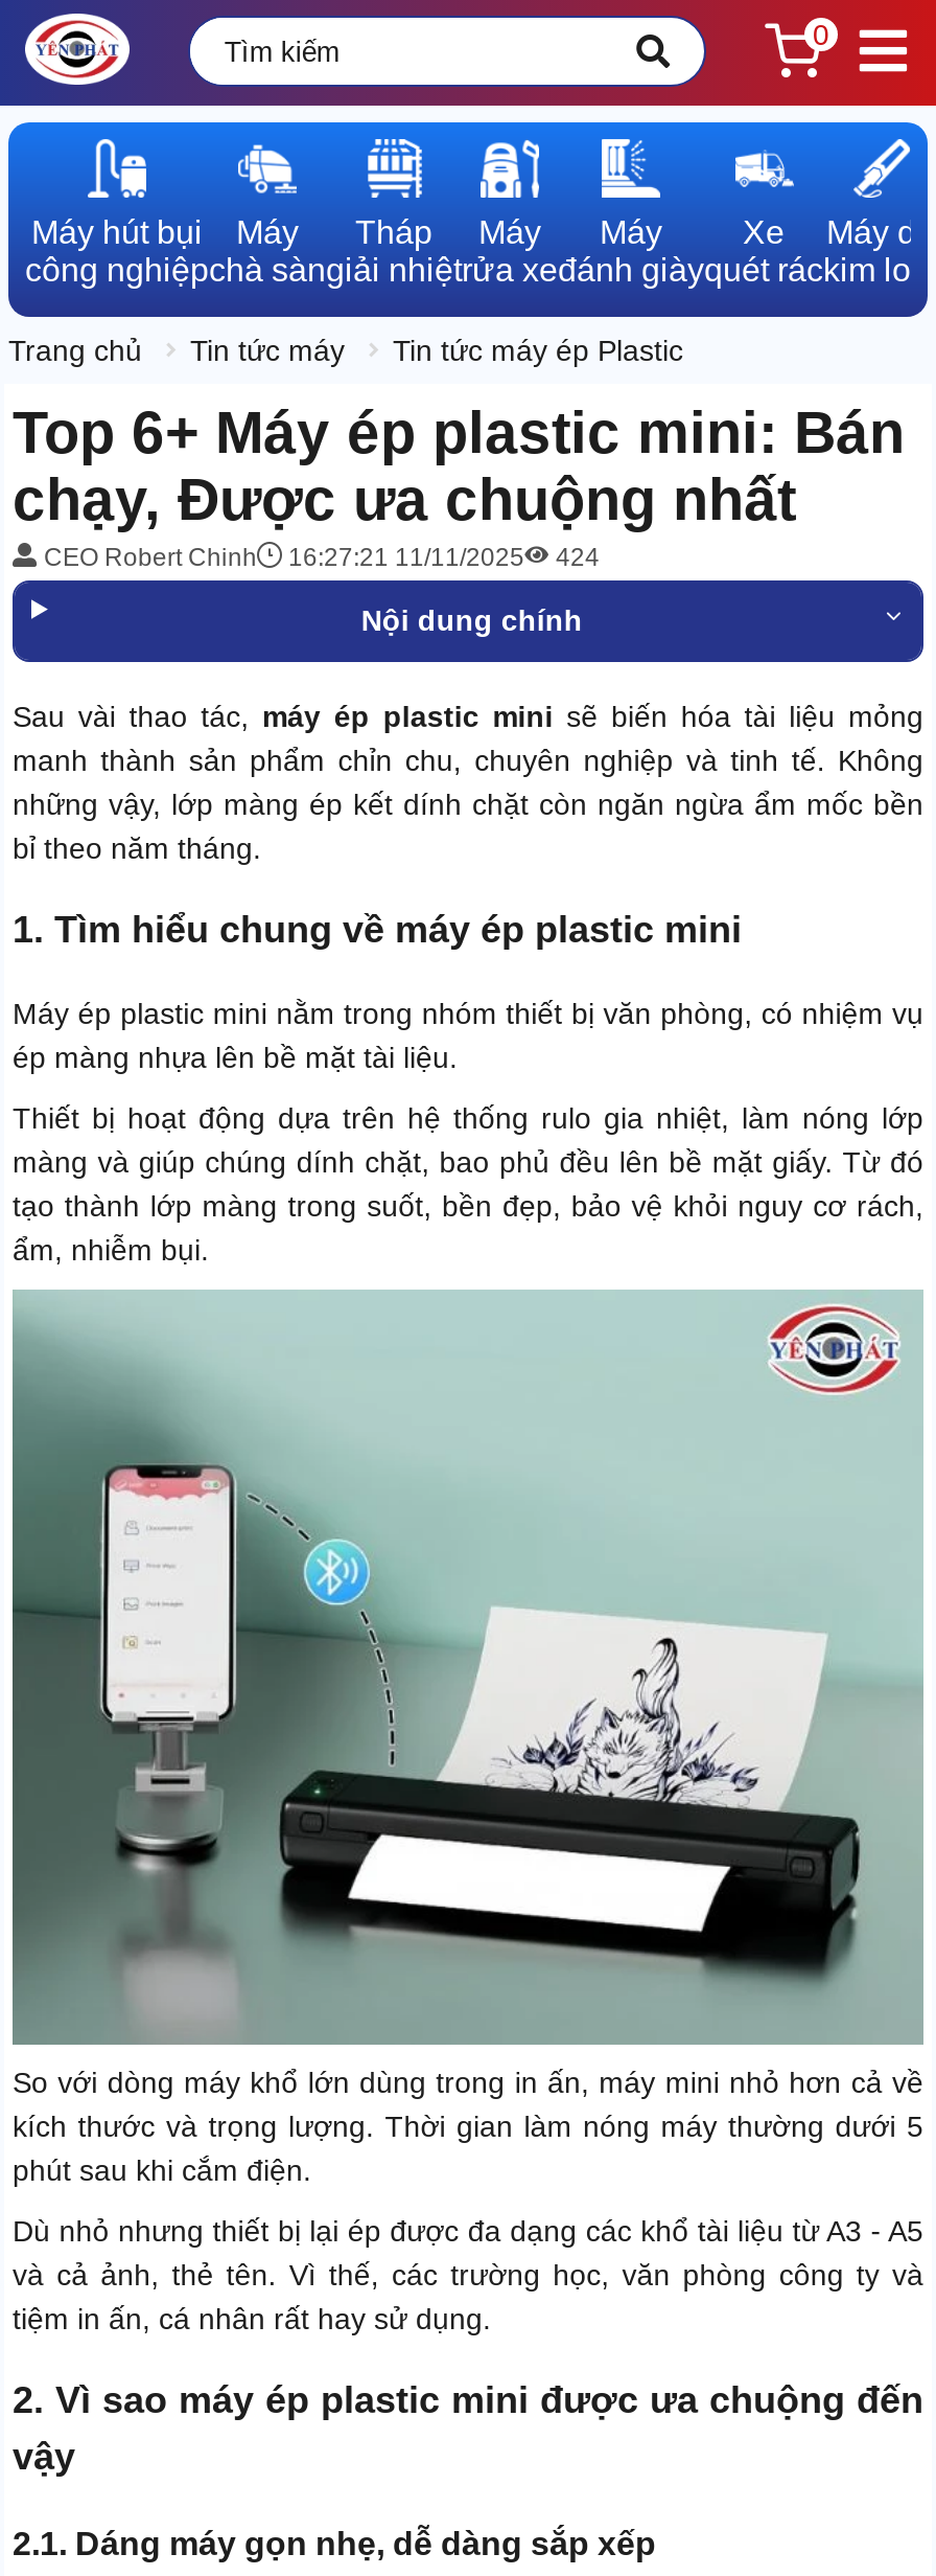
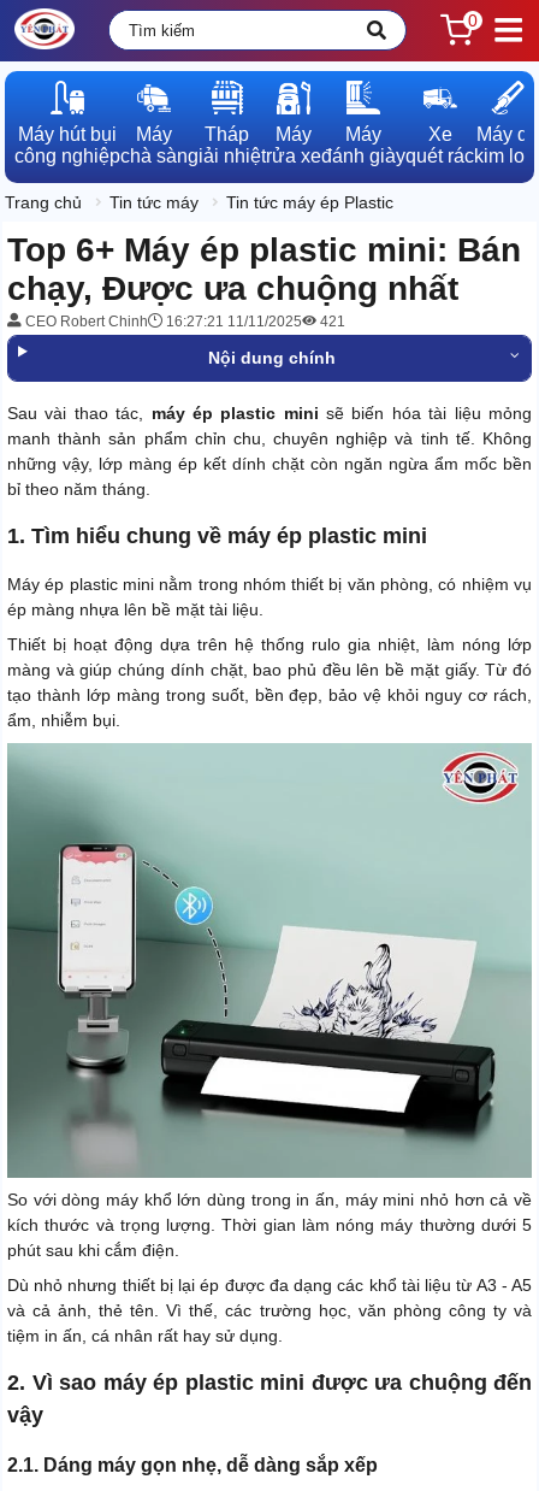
- CEO Robert Chinh 16:27:21 11/11/2025 424
+ CEO Robert Chinh 16:27:21 11/11/2025 421
